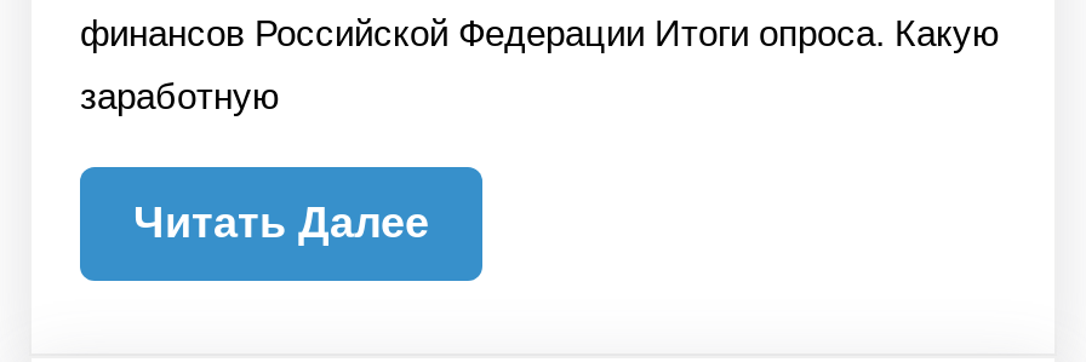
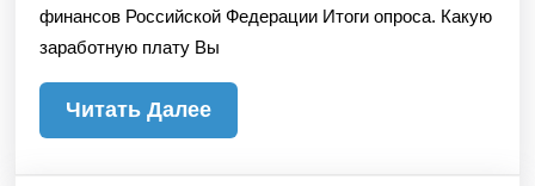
- заработную
+ заработную плату Вы
